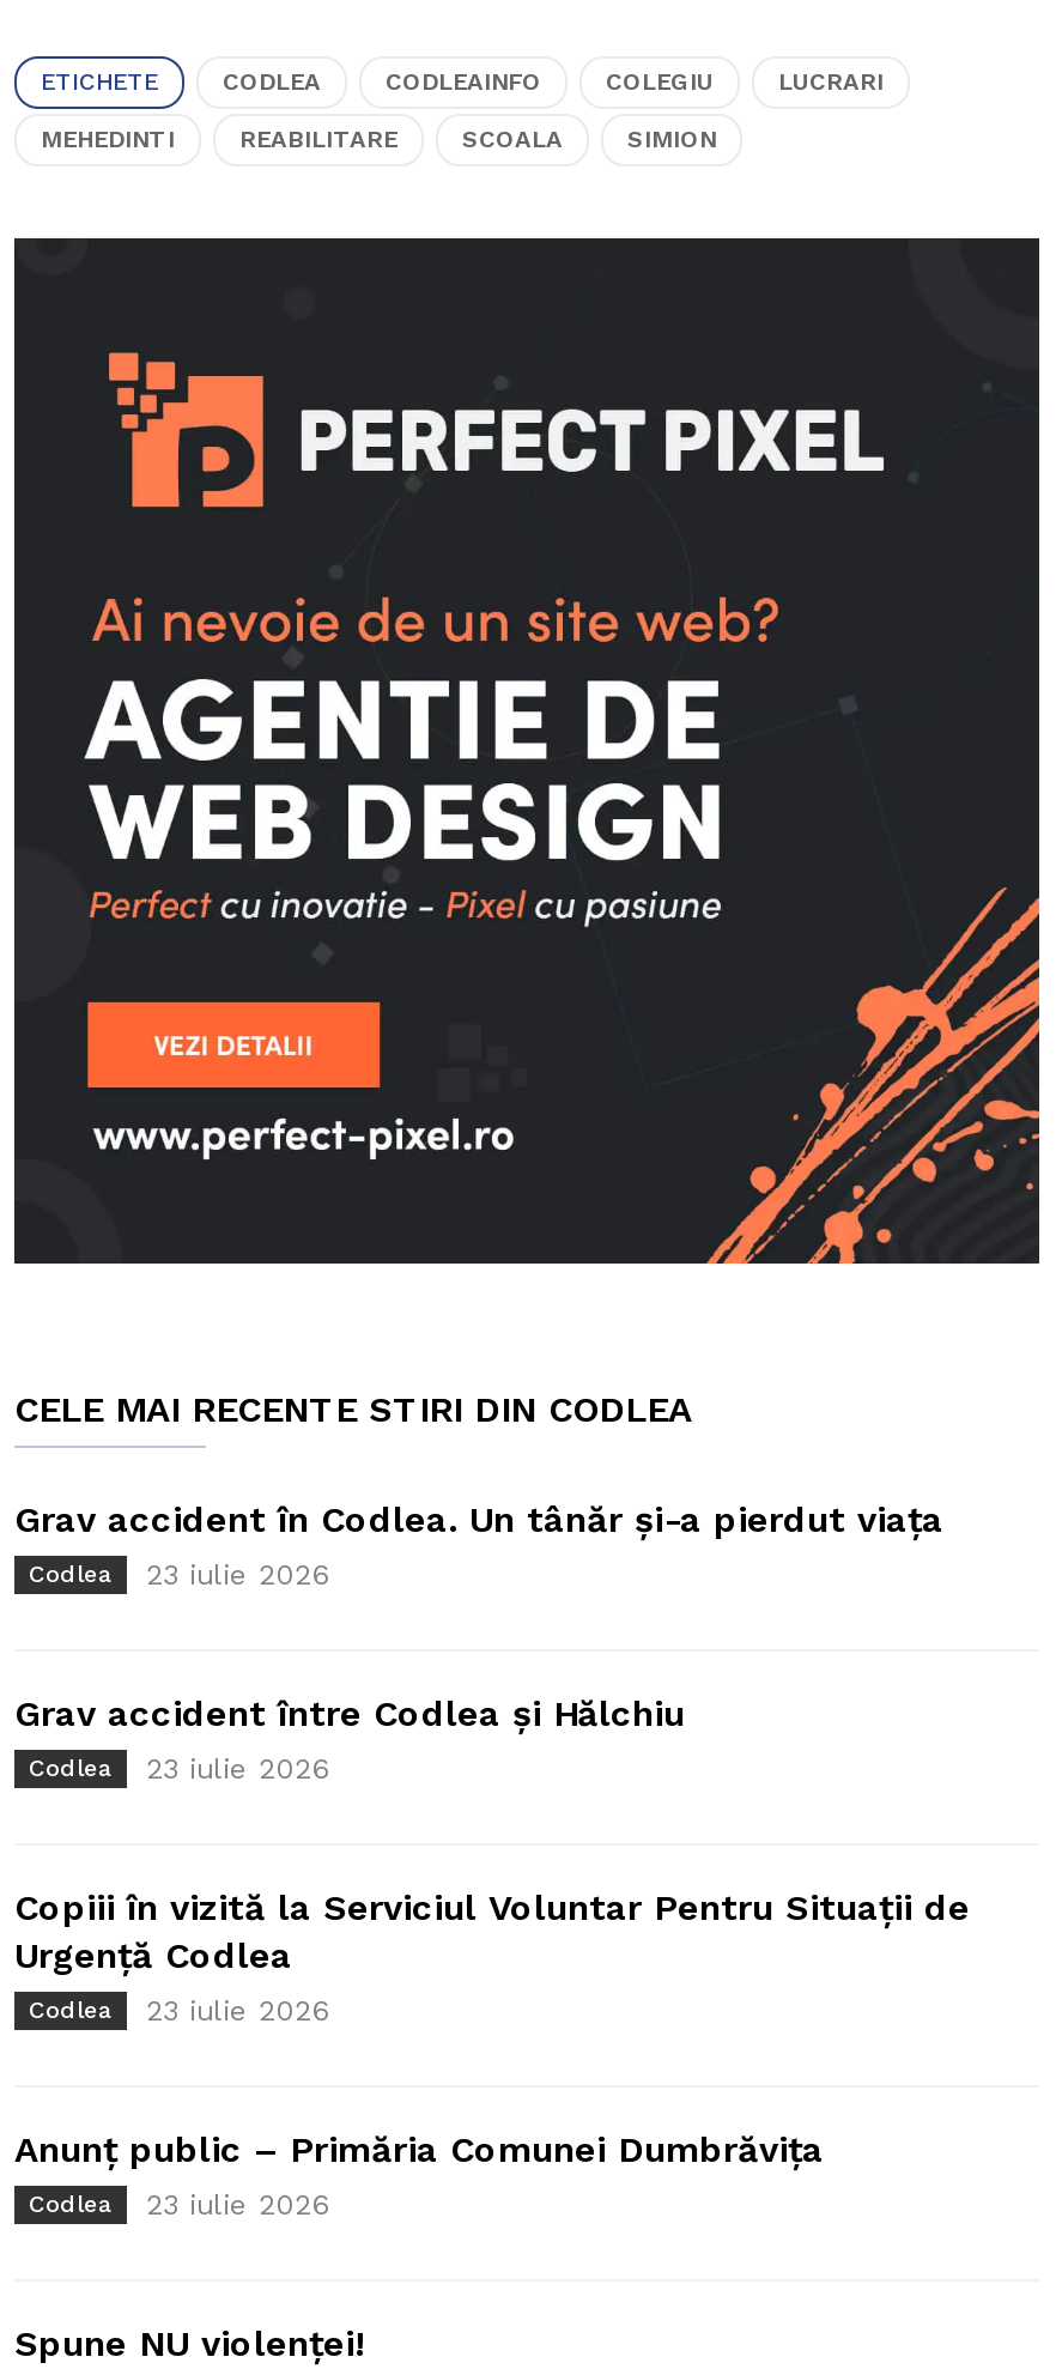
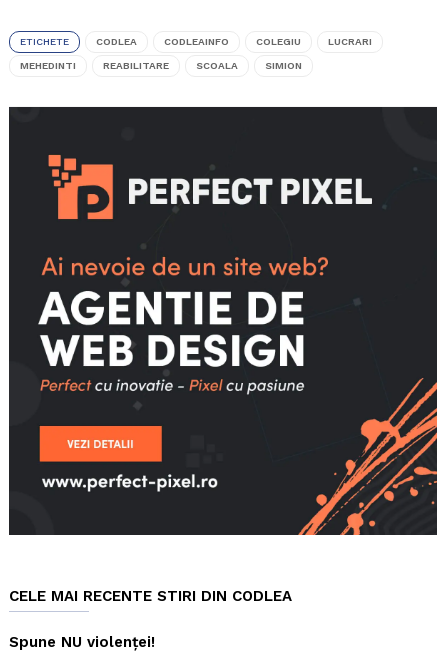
- Grav accident în Codlea. Un tânăr și-a pierdut viața
- Codlea
- 23 iulie 2026
- Grav accident între Codlea și Hălchiu
- Codlea
- 23 iulie 2026
- Copiii în vizită la Serviciul Voluntar Pentru Situații de
- Urgență Codlea
- Codlea
- 23 iulie 2026
- Anunț public – Primăria Comunei Dumbrăvița
- Codlea
- 23 iulie 2026
